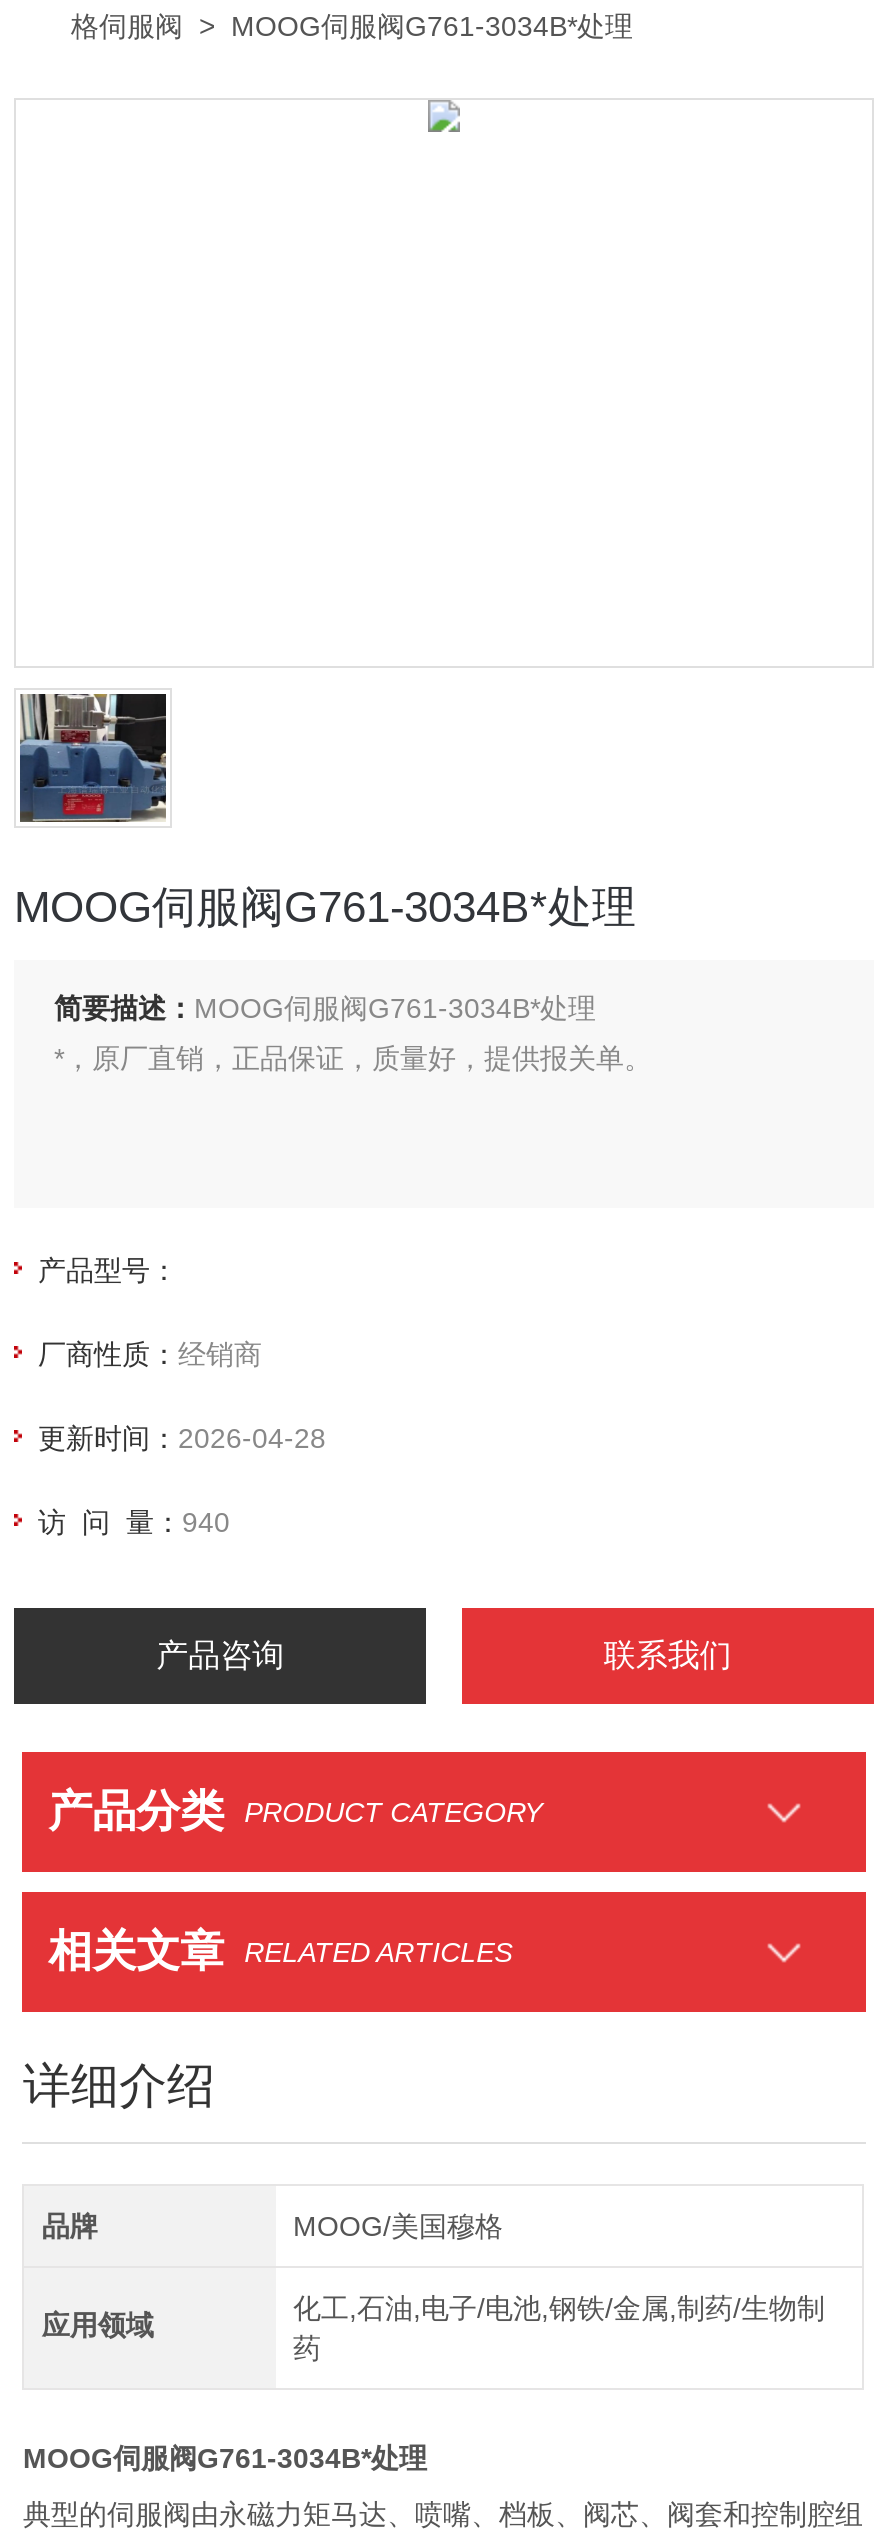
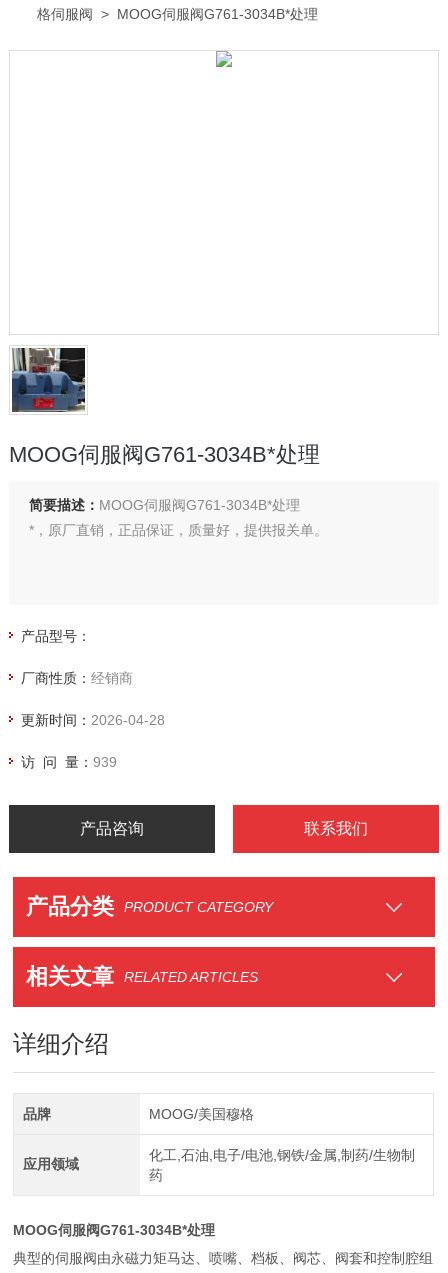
- 访 问 量：940
+ 访 问 量：939
